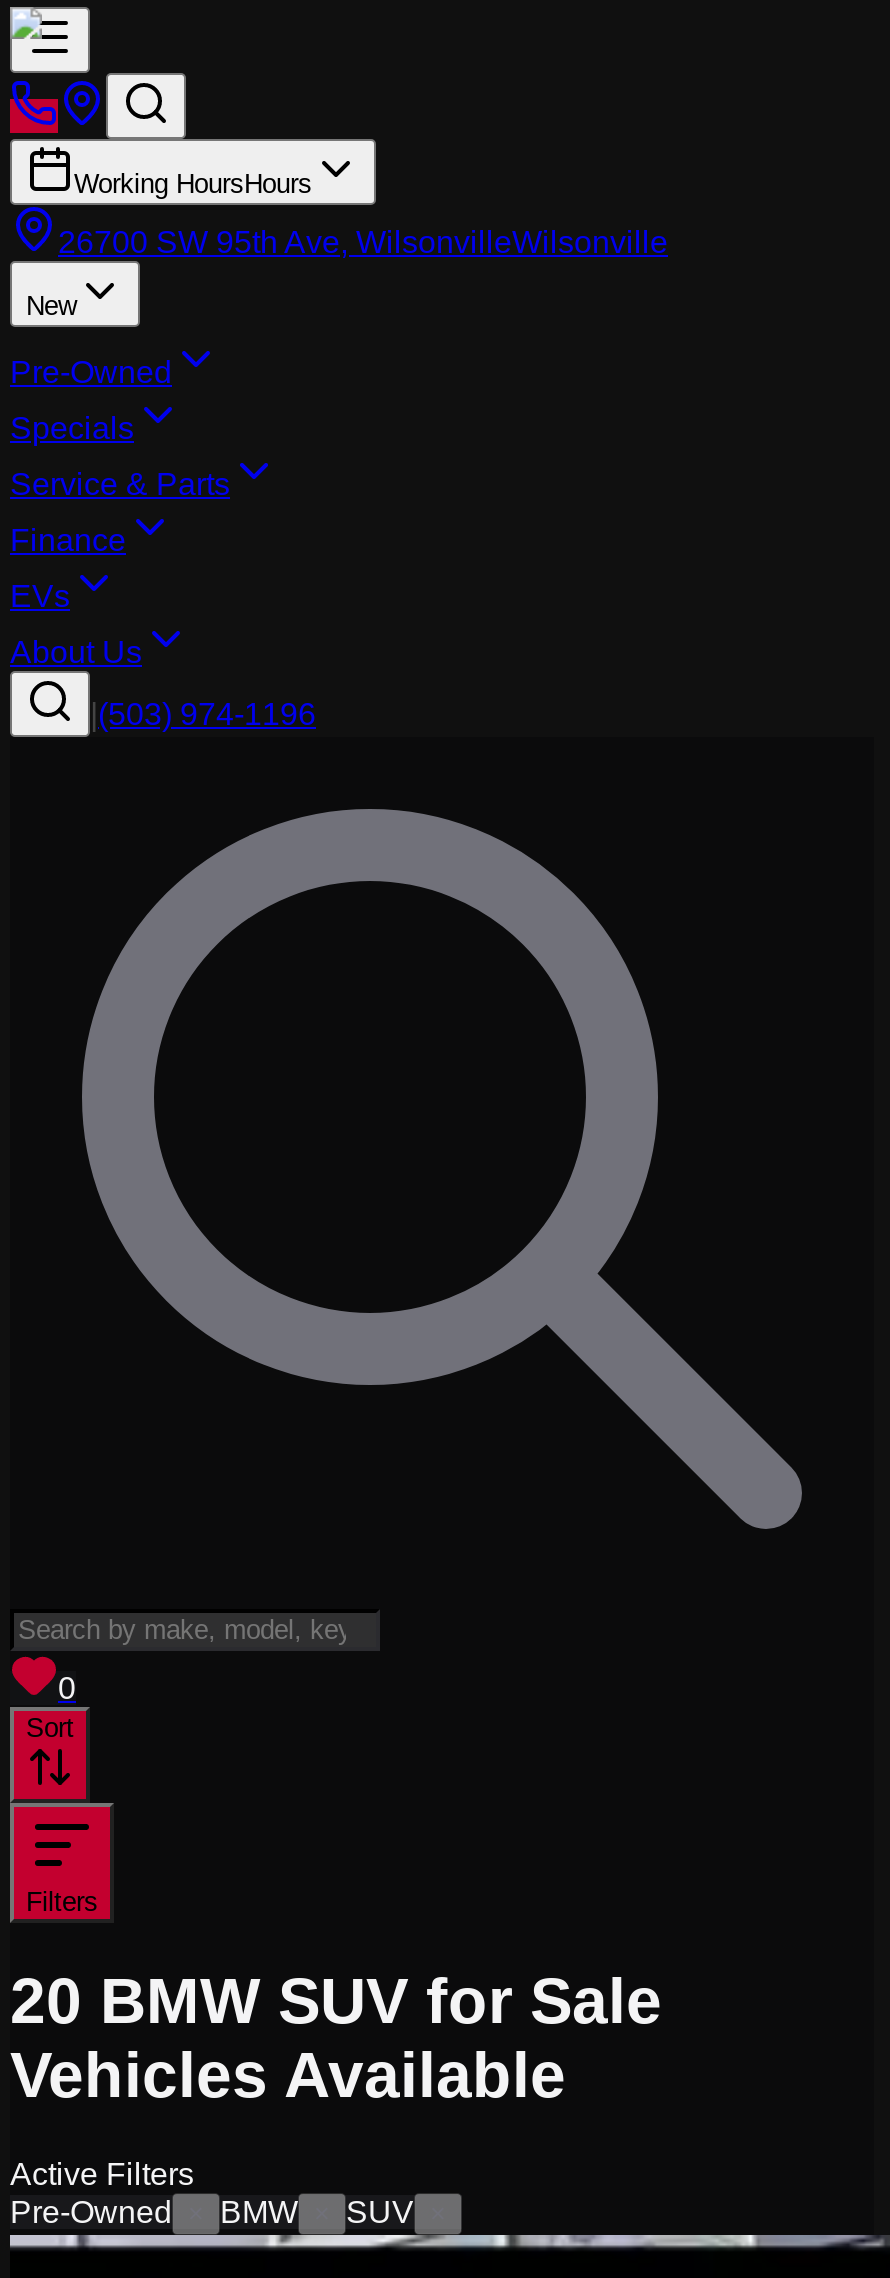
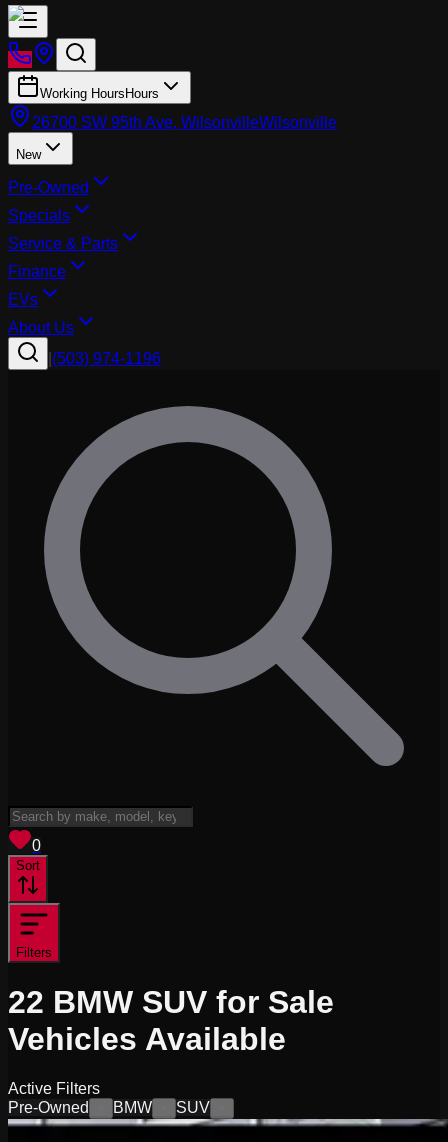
- 20 BMW SUV for Sale
+ 22 BMW SUV for Sale
